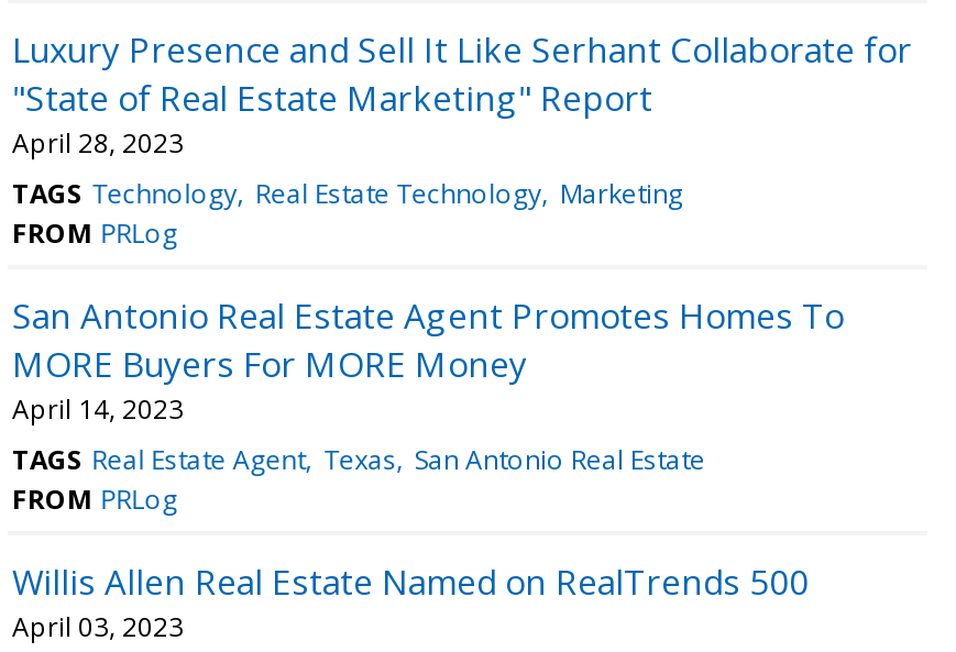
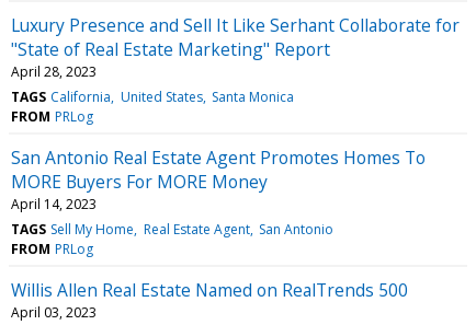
- TAGS Technology Real Estate Technology Marketing
+ TAGS California United States Santa Monica

- TAGS Real Estate Agent Texas San Antonio Real Estate
+ TAGS Sell My Home Real Estate Agent San Antonio
